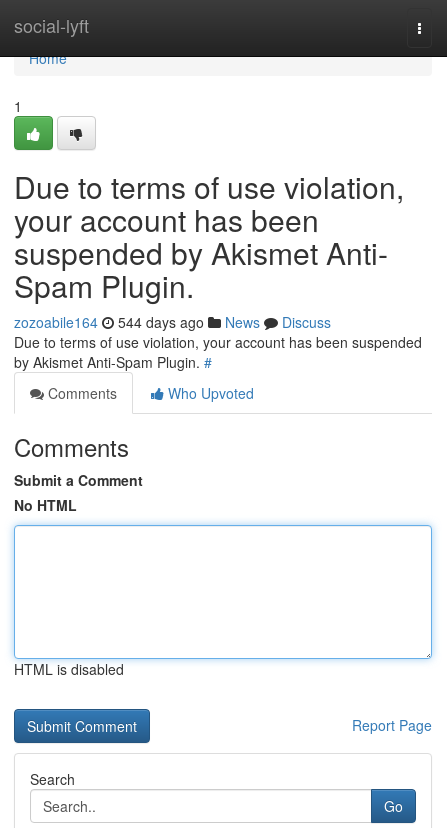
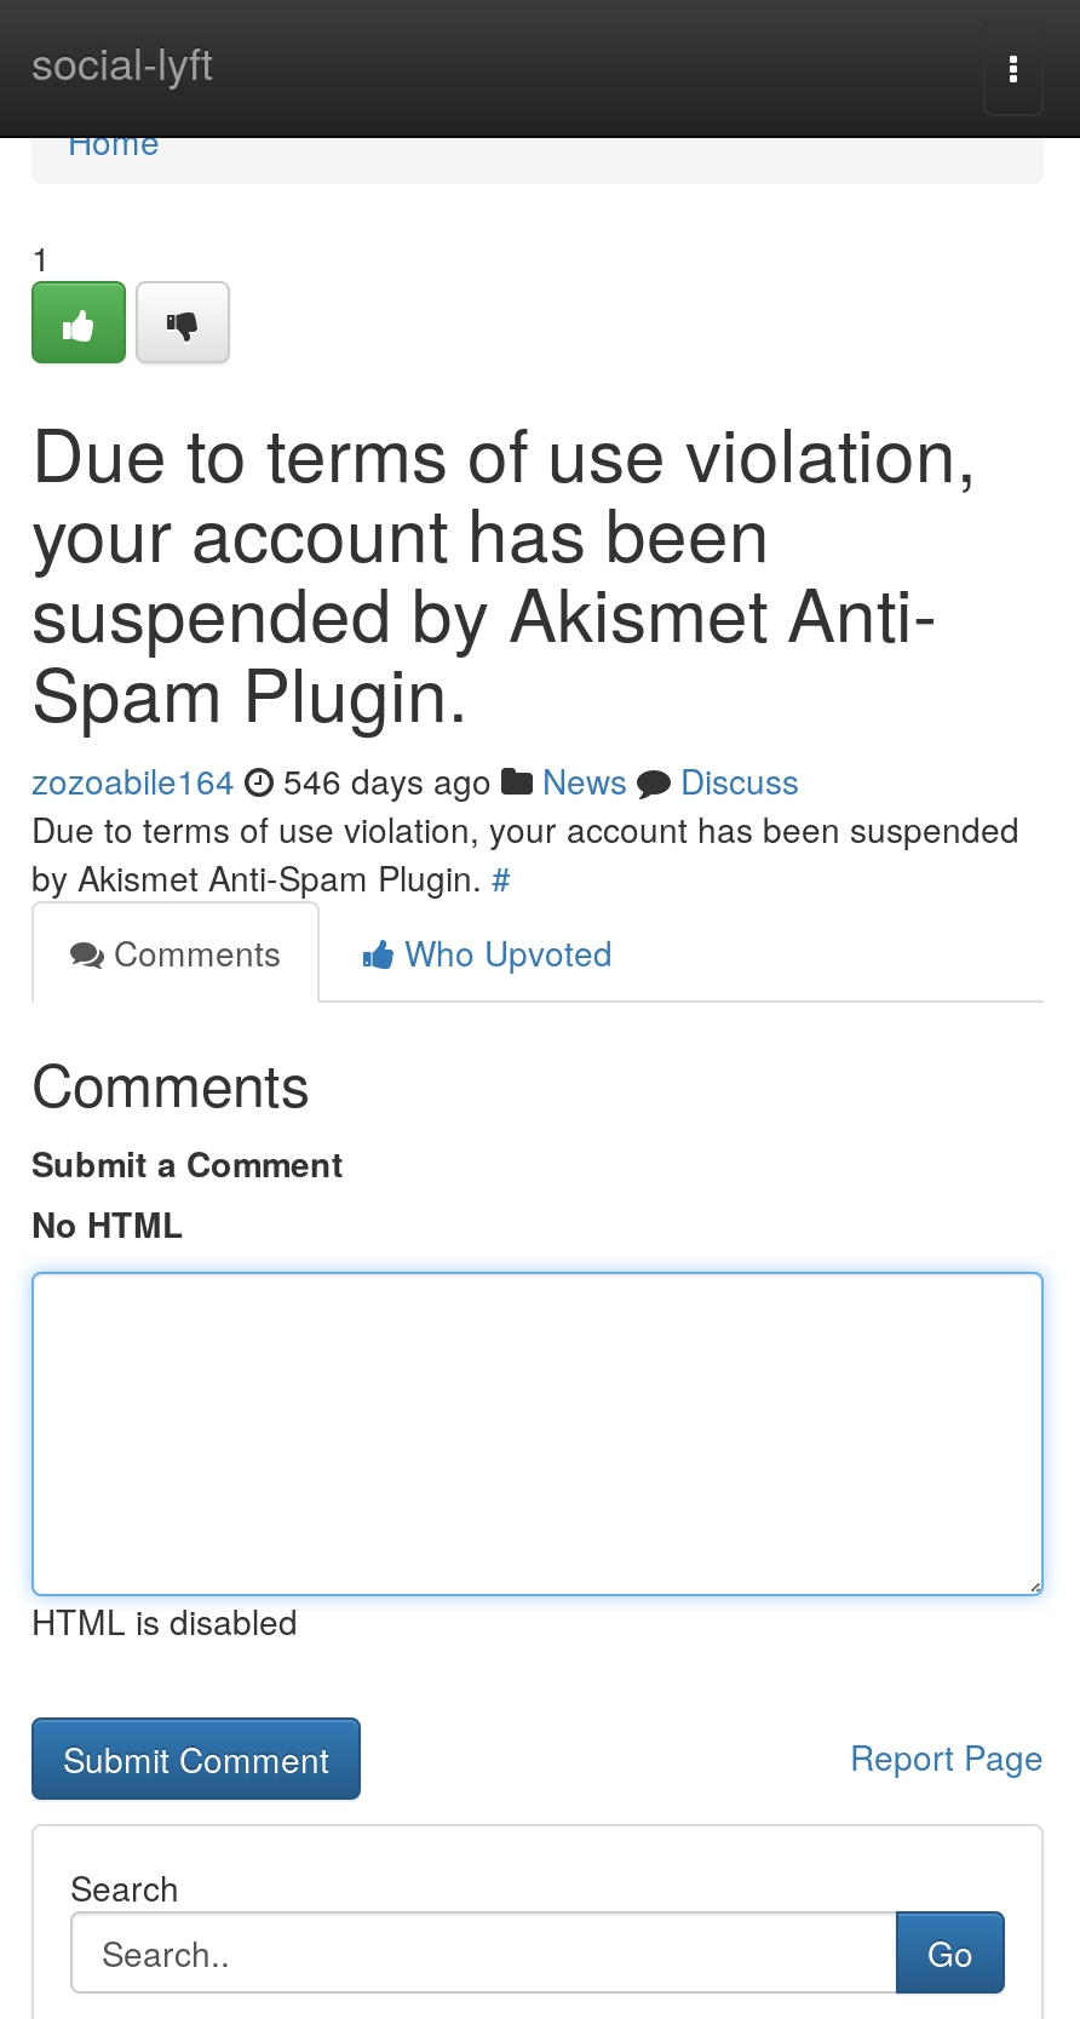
- zozoabile164 544 days ago News Discuss
+ zozoabile164 546 days ago News Discuss
